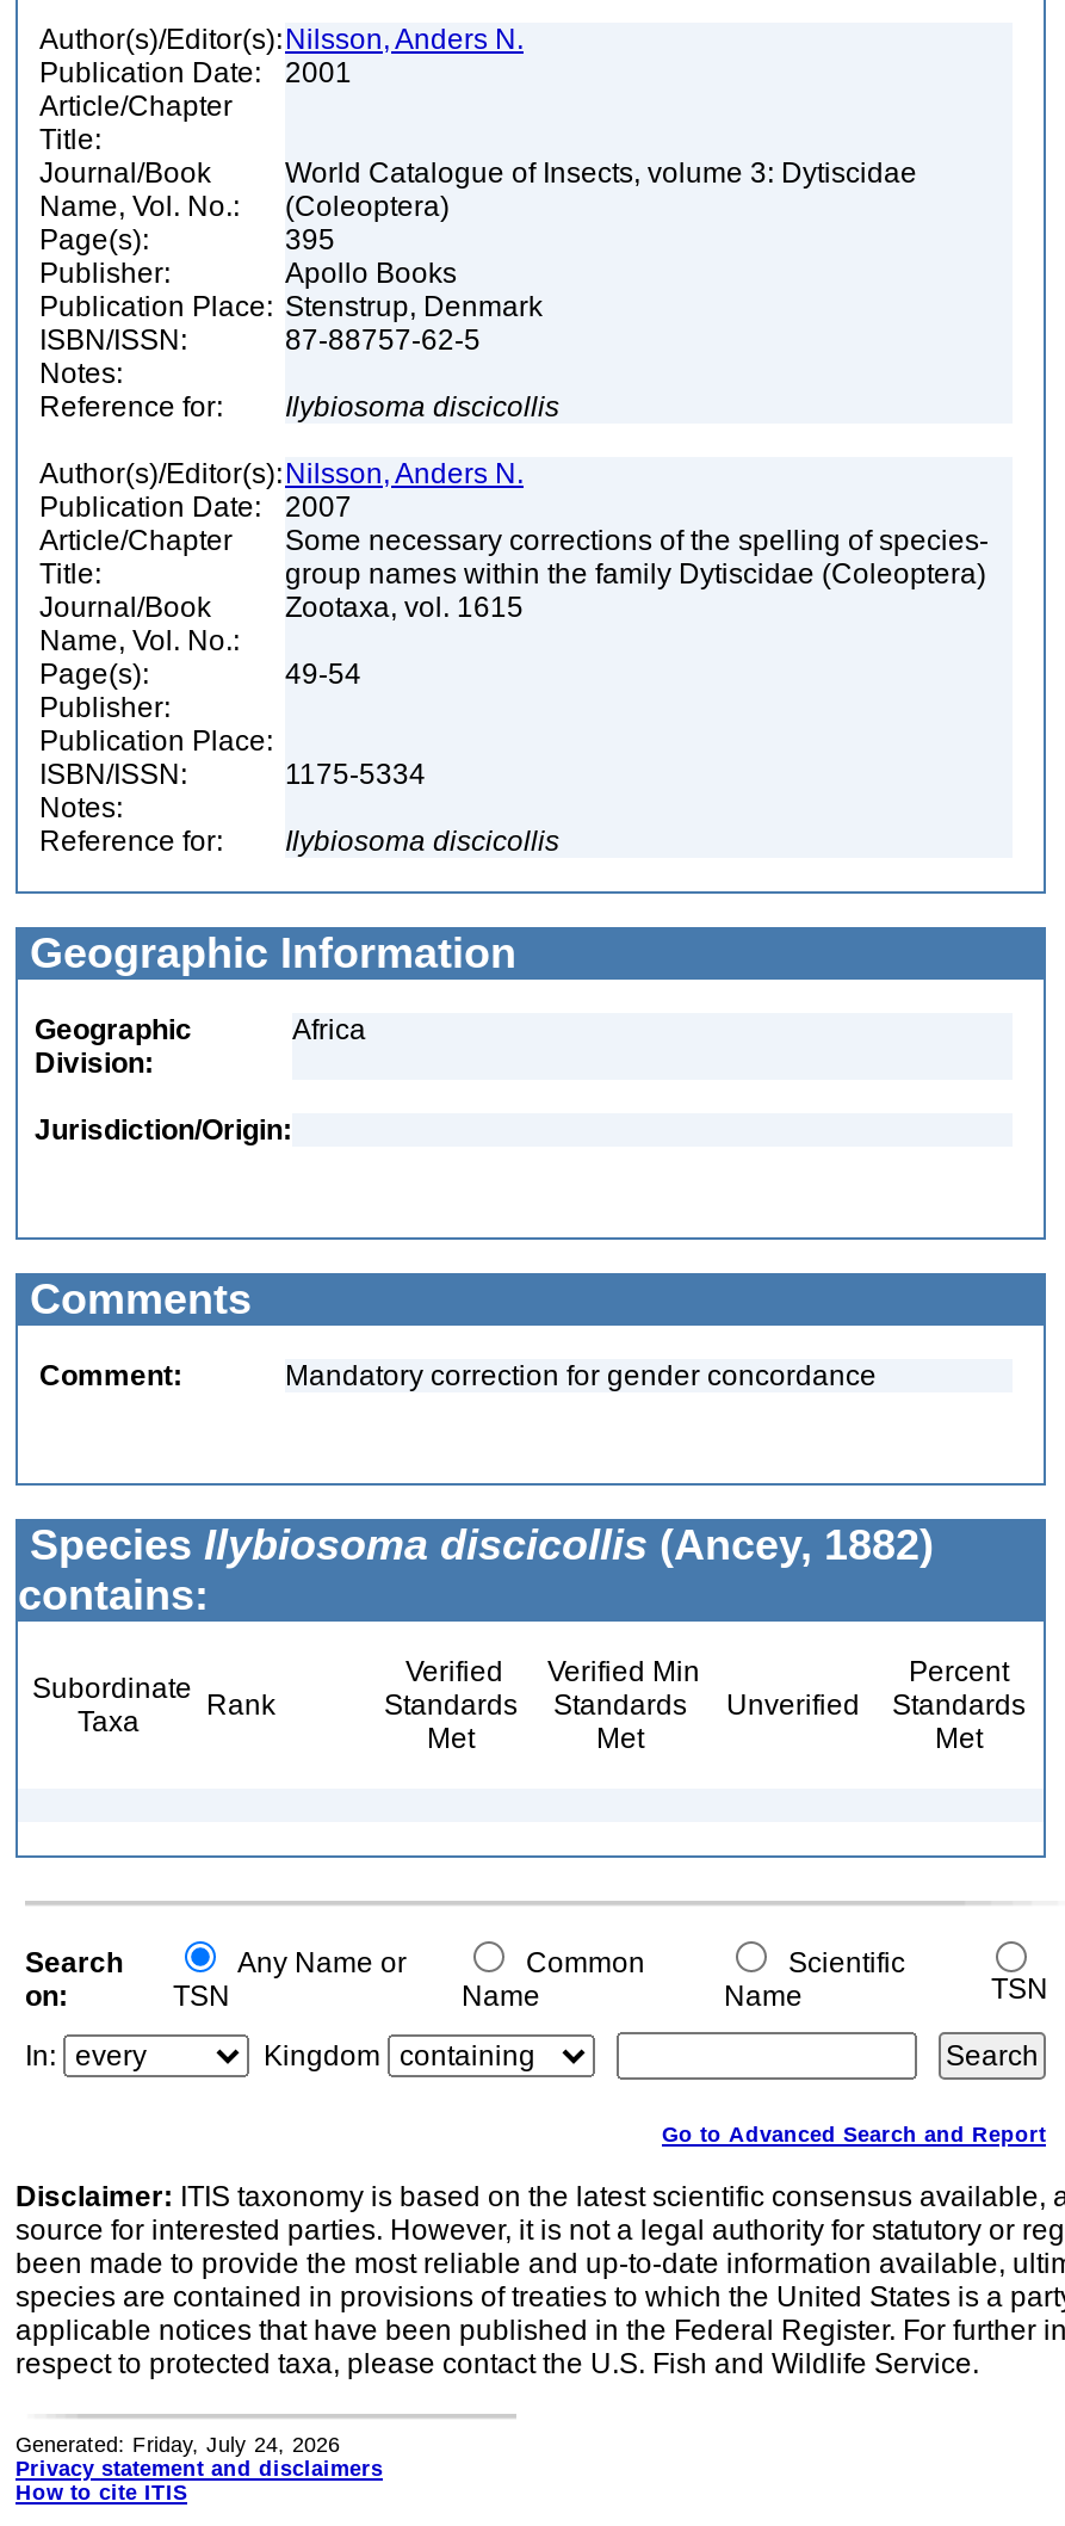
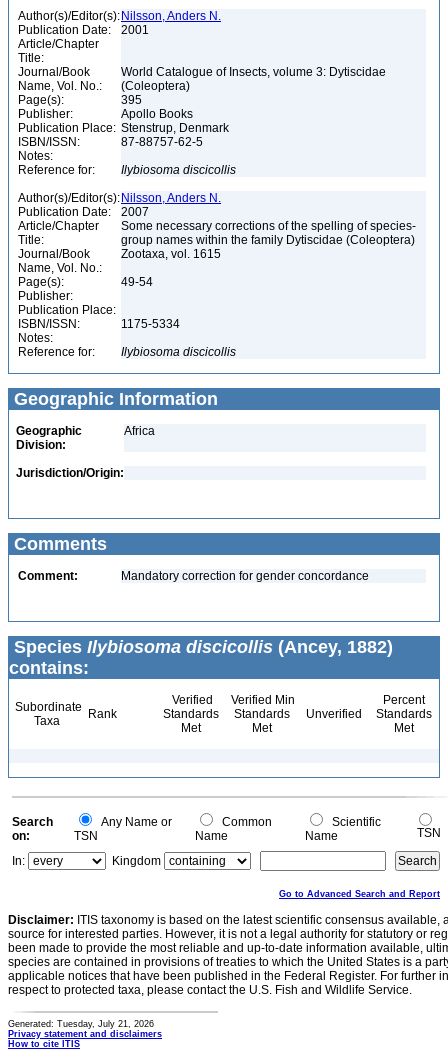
- Generated: Friday, July 24, 2026
+ Generated: Tuesday, July 21, 2026
